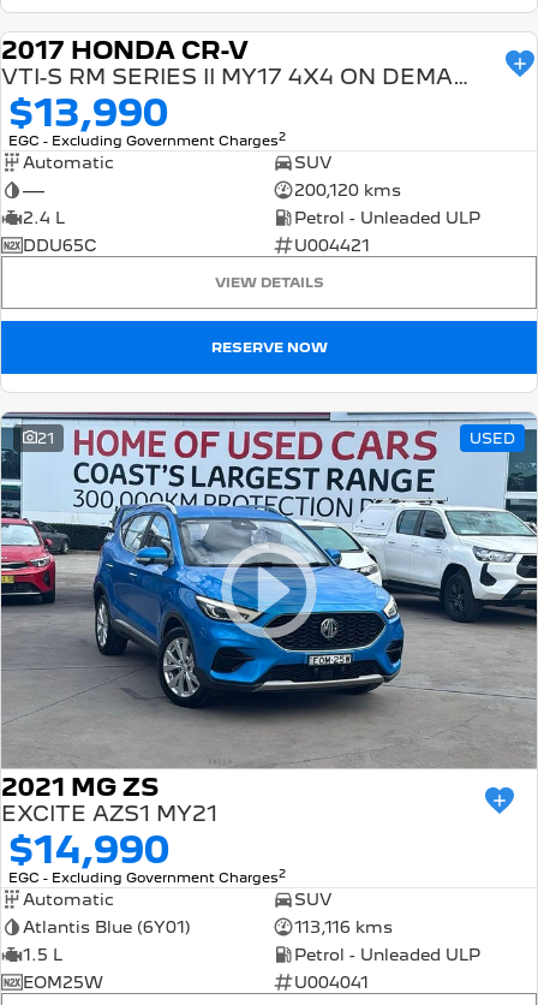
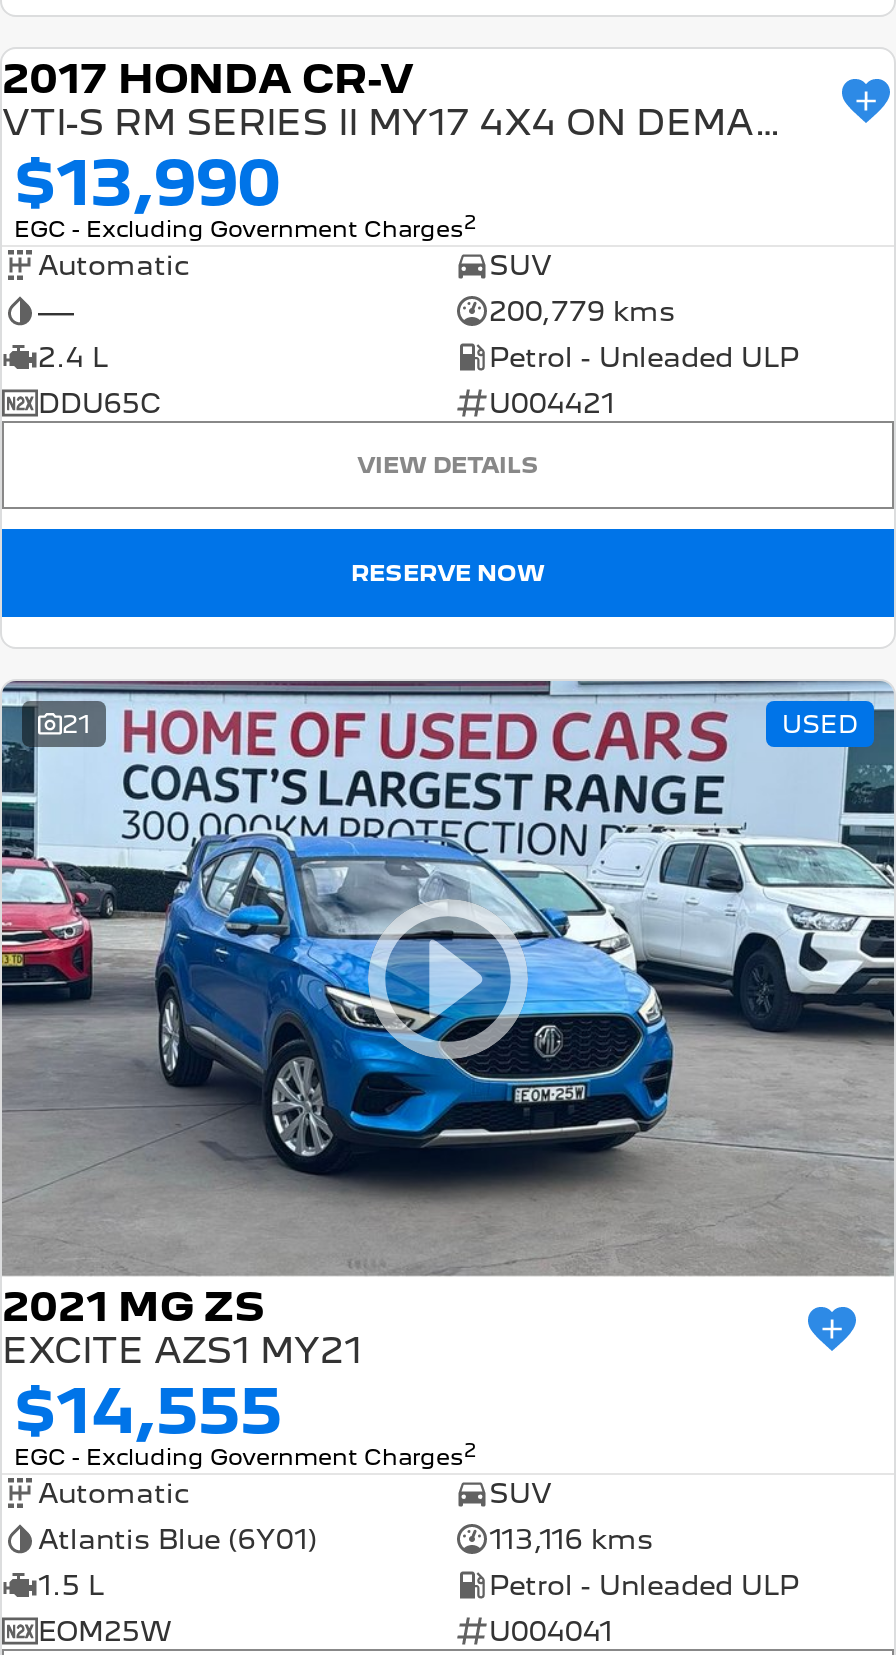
- 200,120 kms
+ 200,779 kms

- $14,990
+ $14,555
